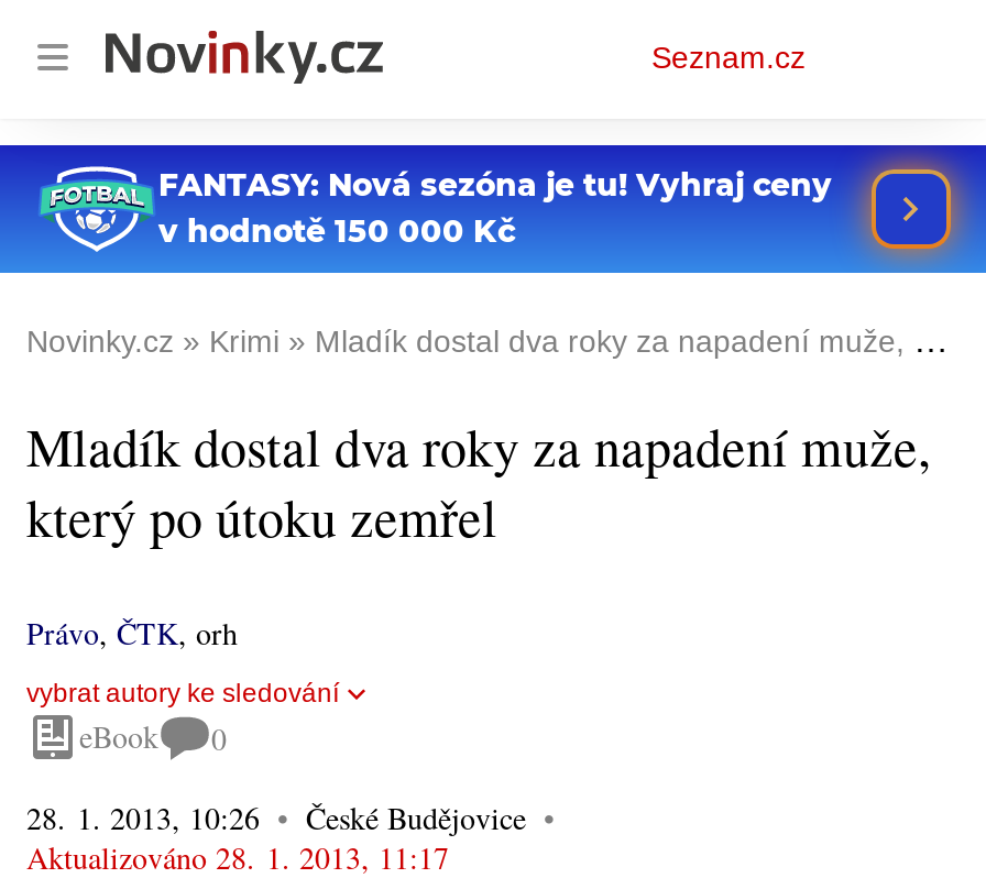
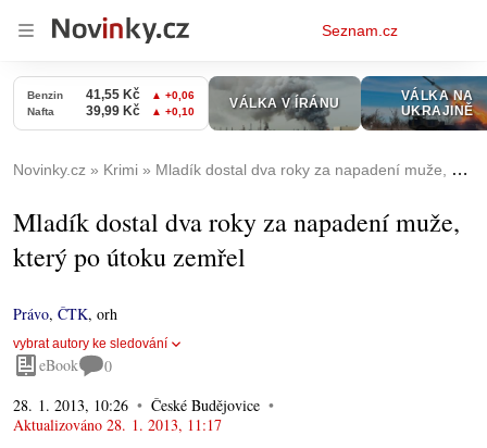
- [image]
+ [image]
